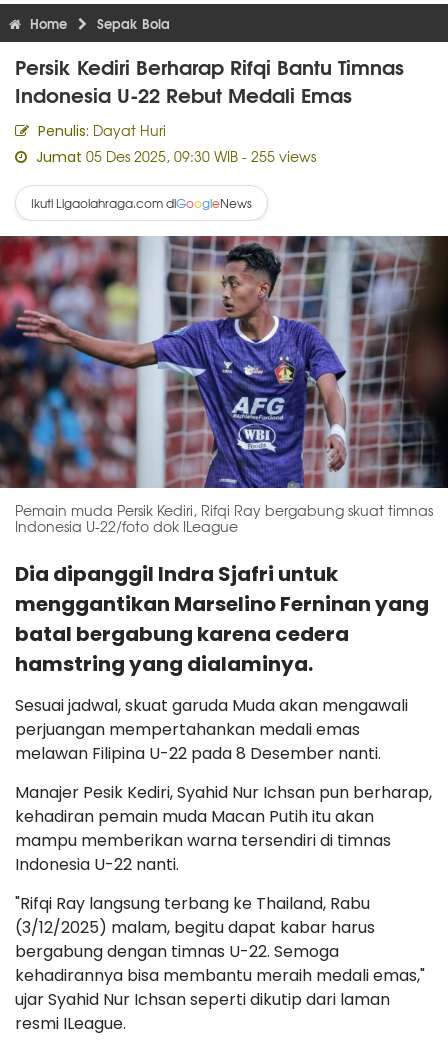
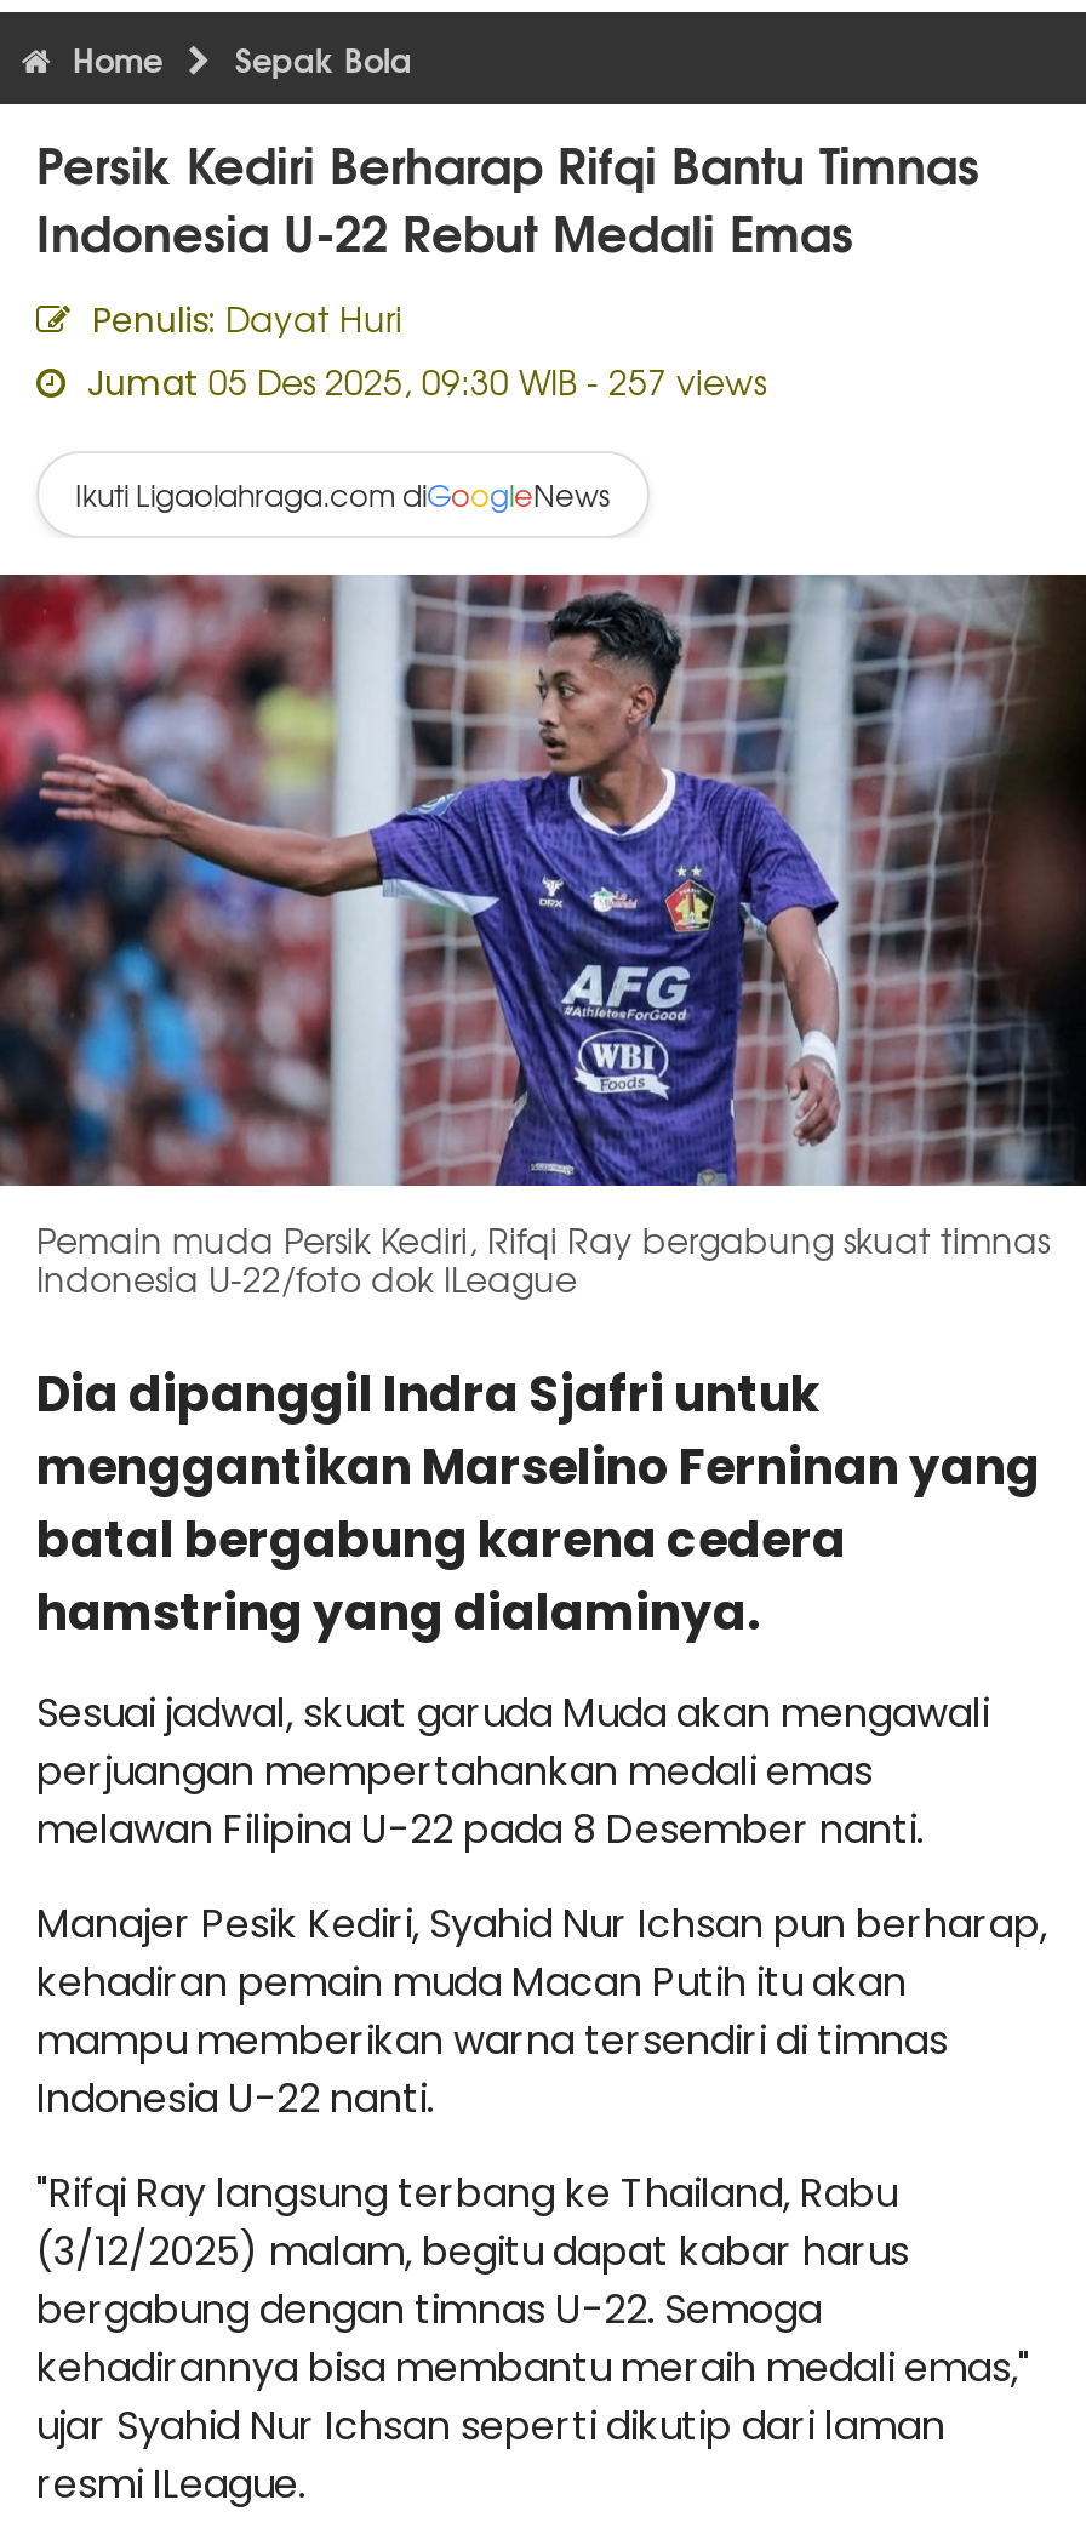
- Jumat 05 Des 2025, 09:30 WIB - 255 views
+ Jumat 05 Des 2025, 09:30 WIB - 257 views
